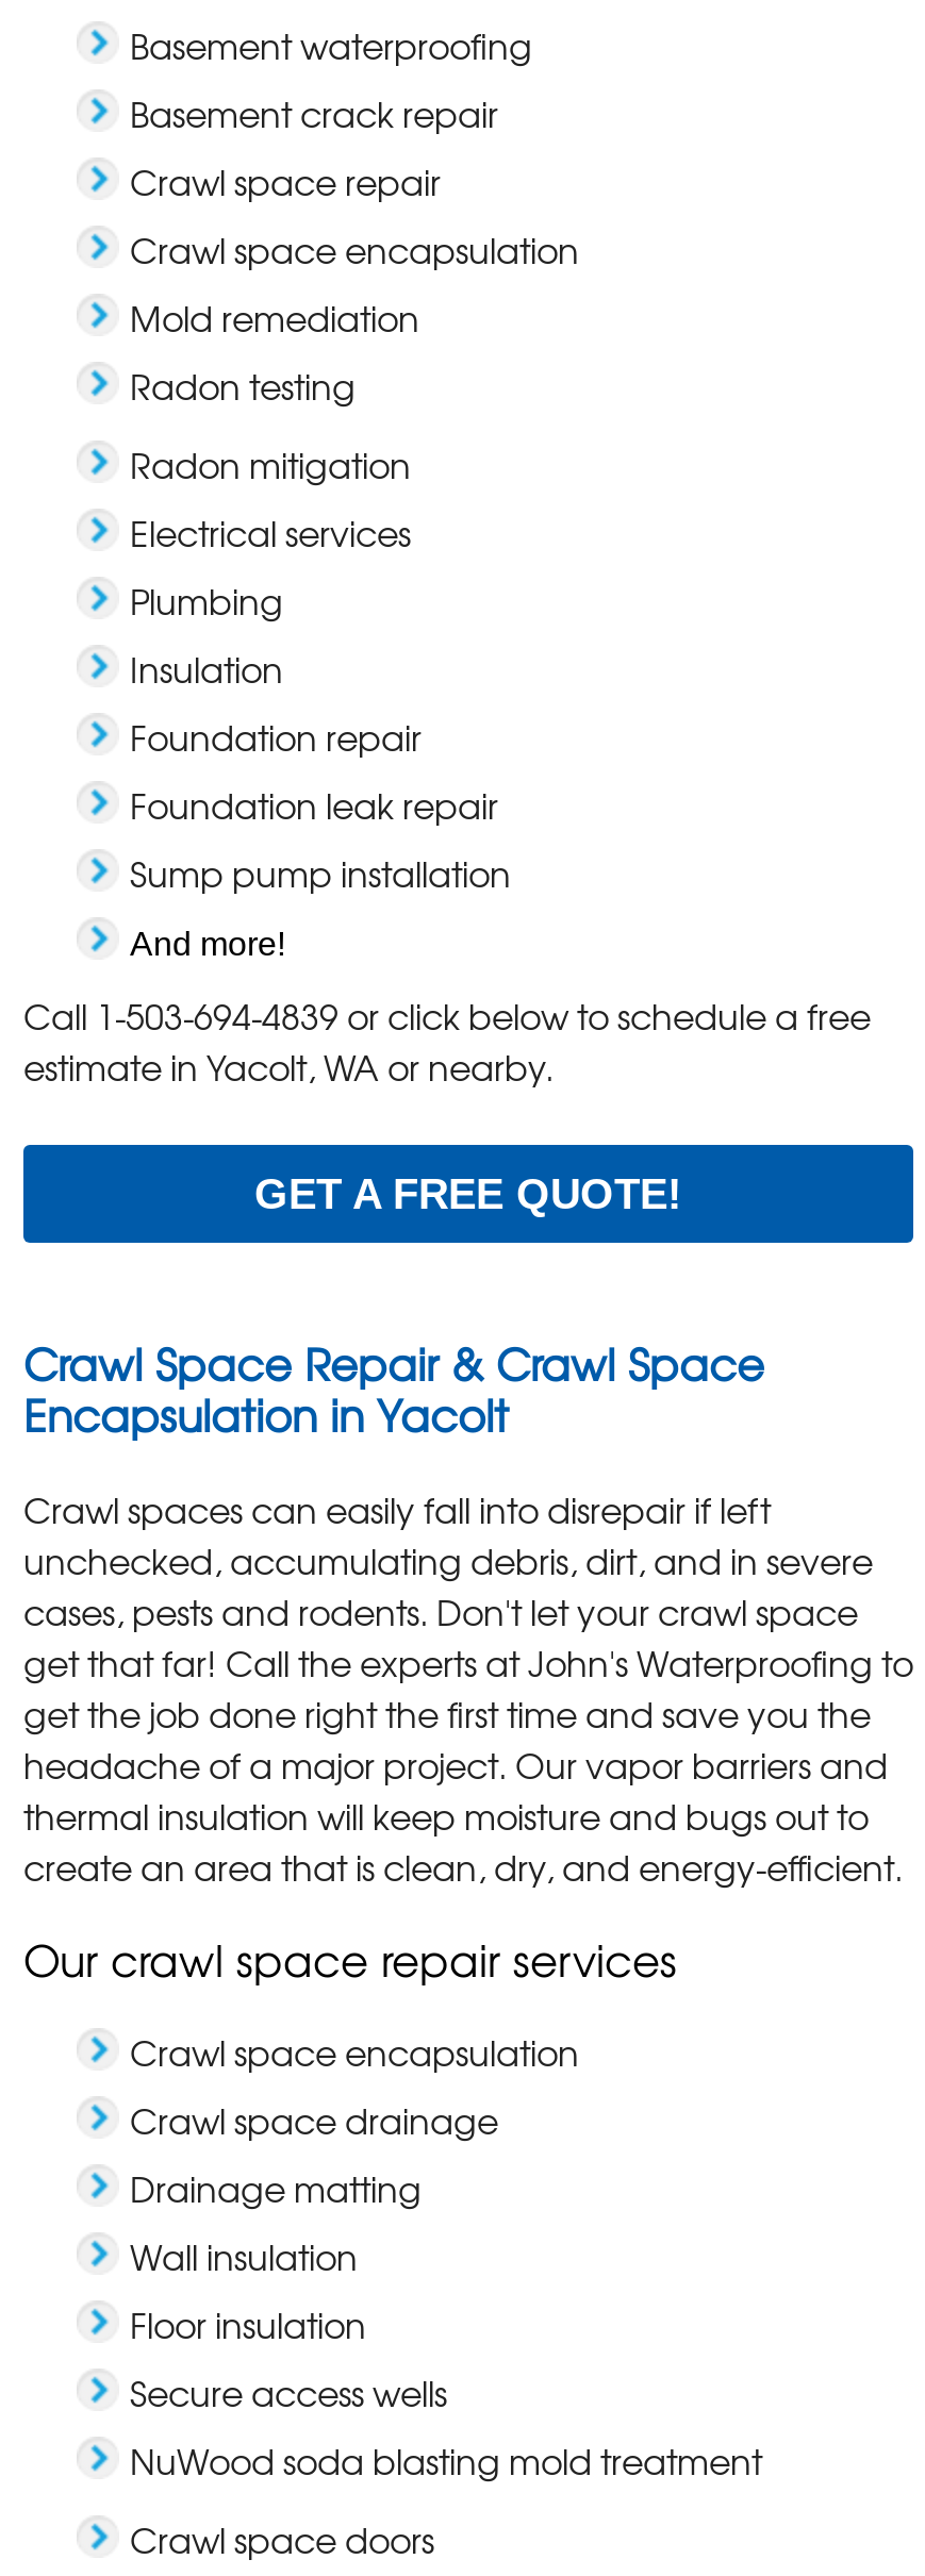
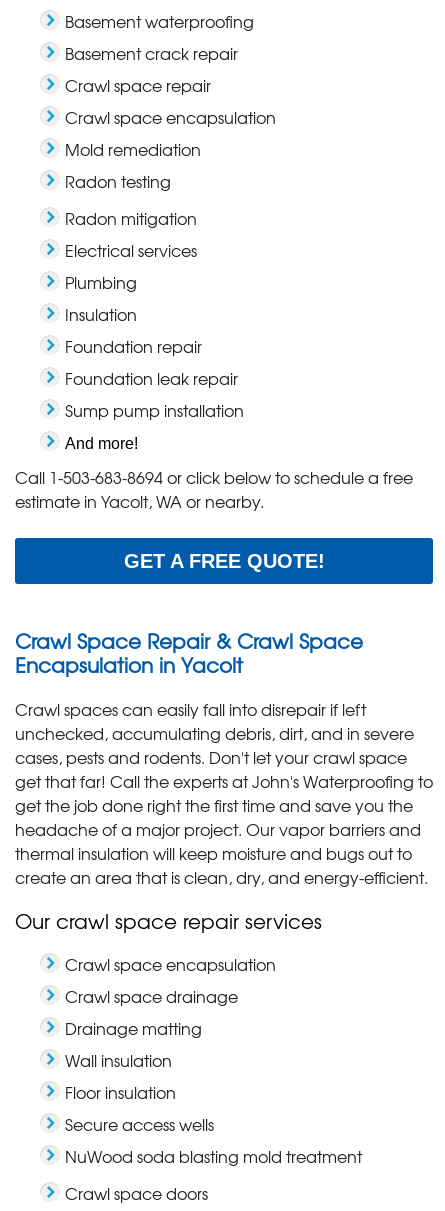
- Call 1-503-694-4839 or click below to schedule a free
+ Call 1-503-683-8694 or click below to schedule a free
